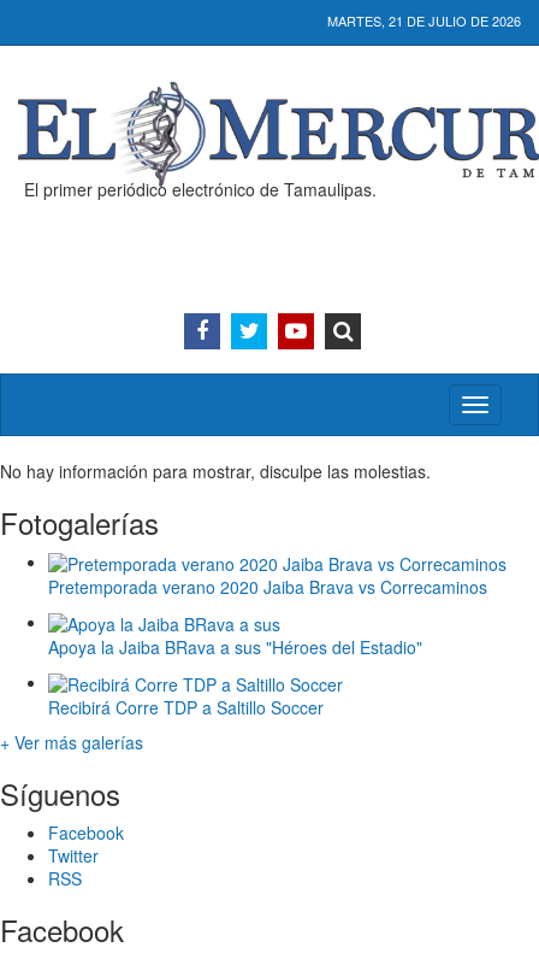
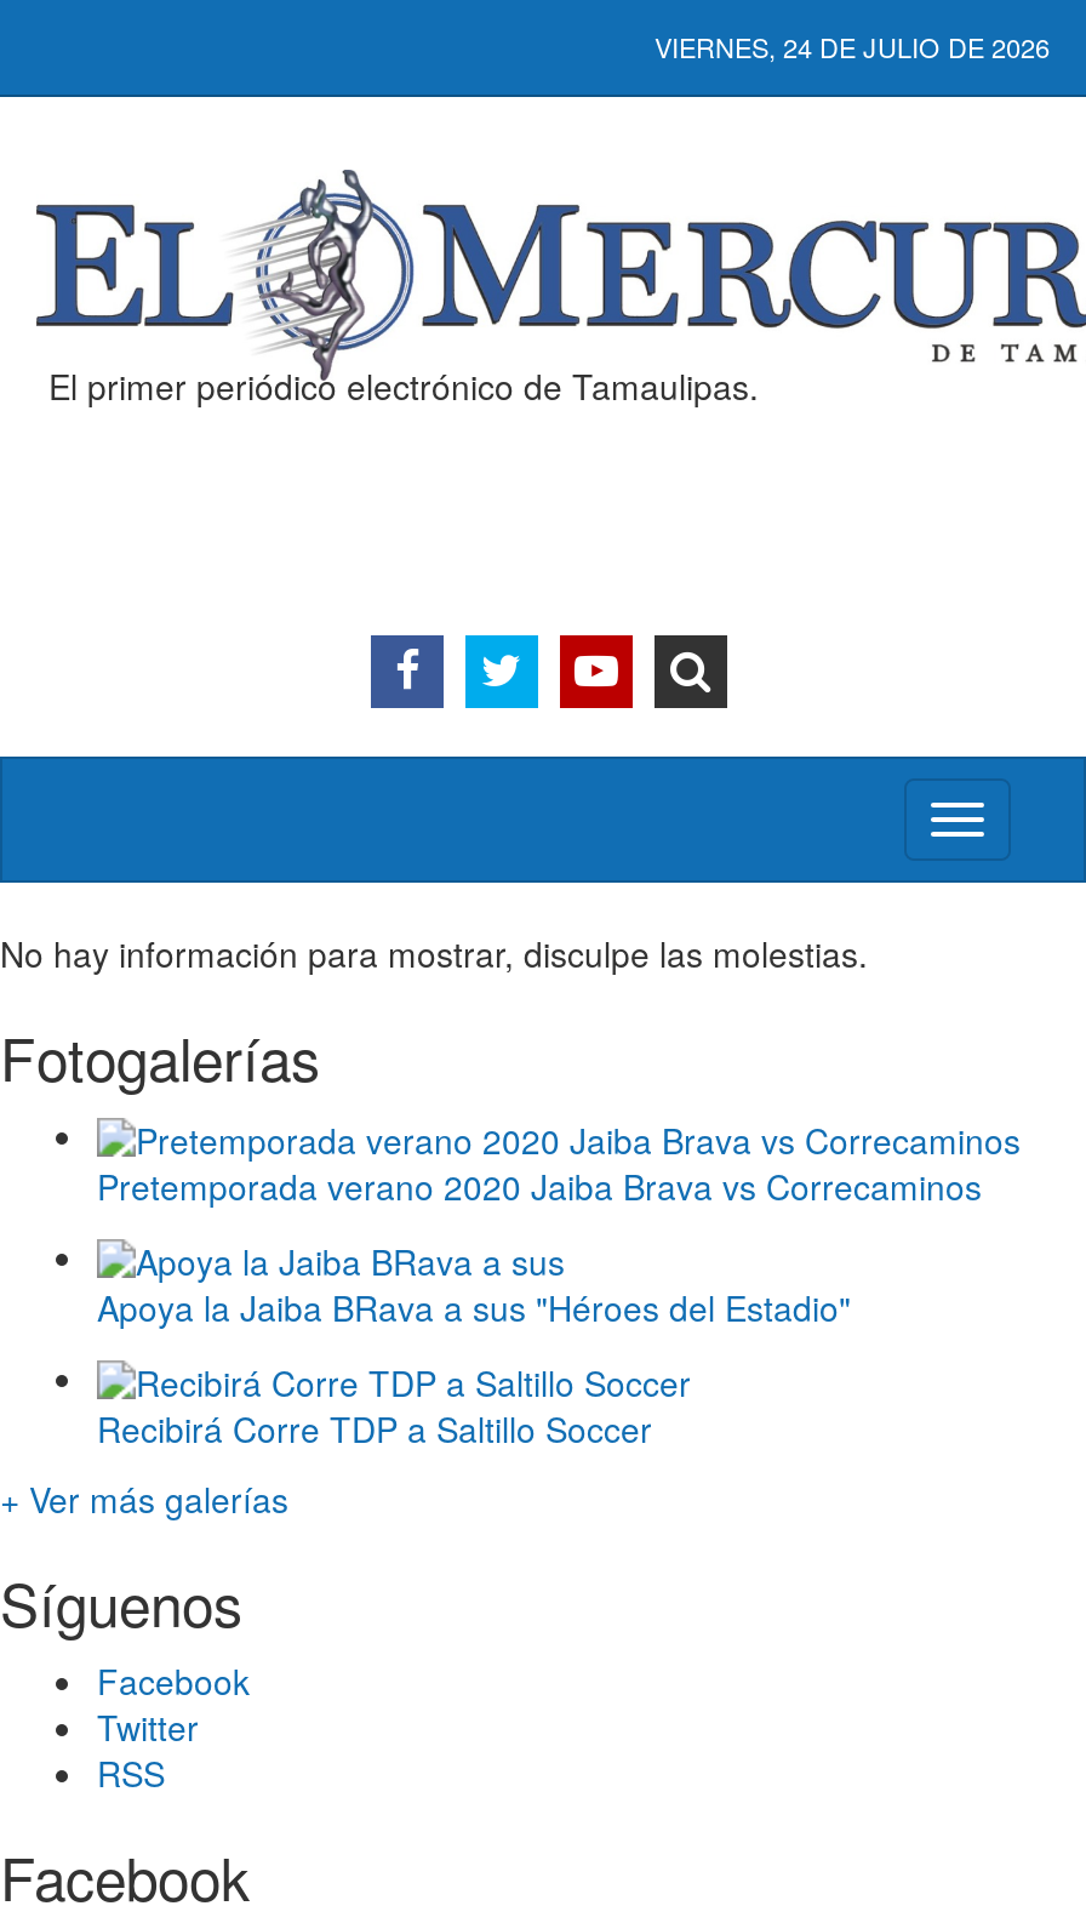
- MARTES, 21 DE JULIO DE 2026
+ VIERNES, 24 DE JULIO DE 2026
